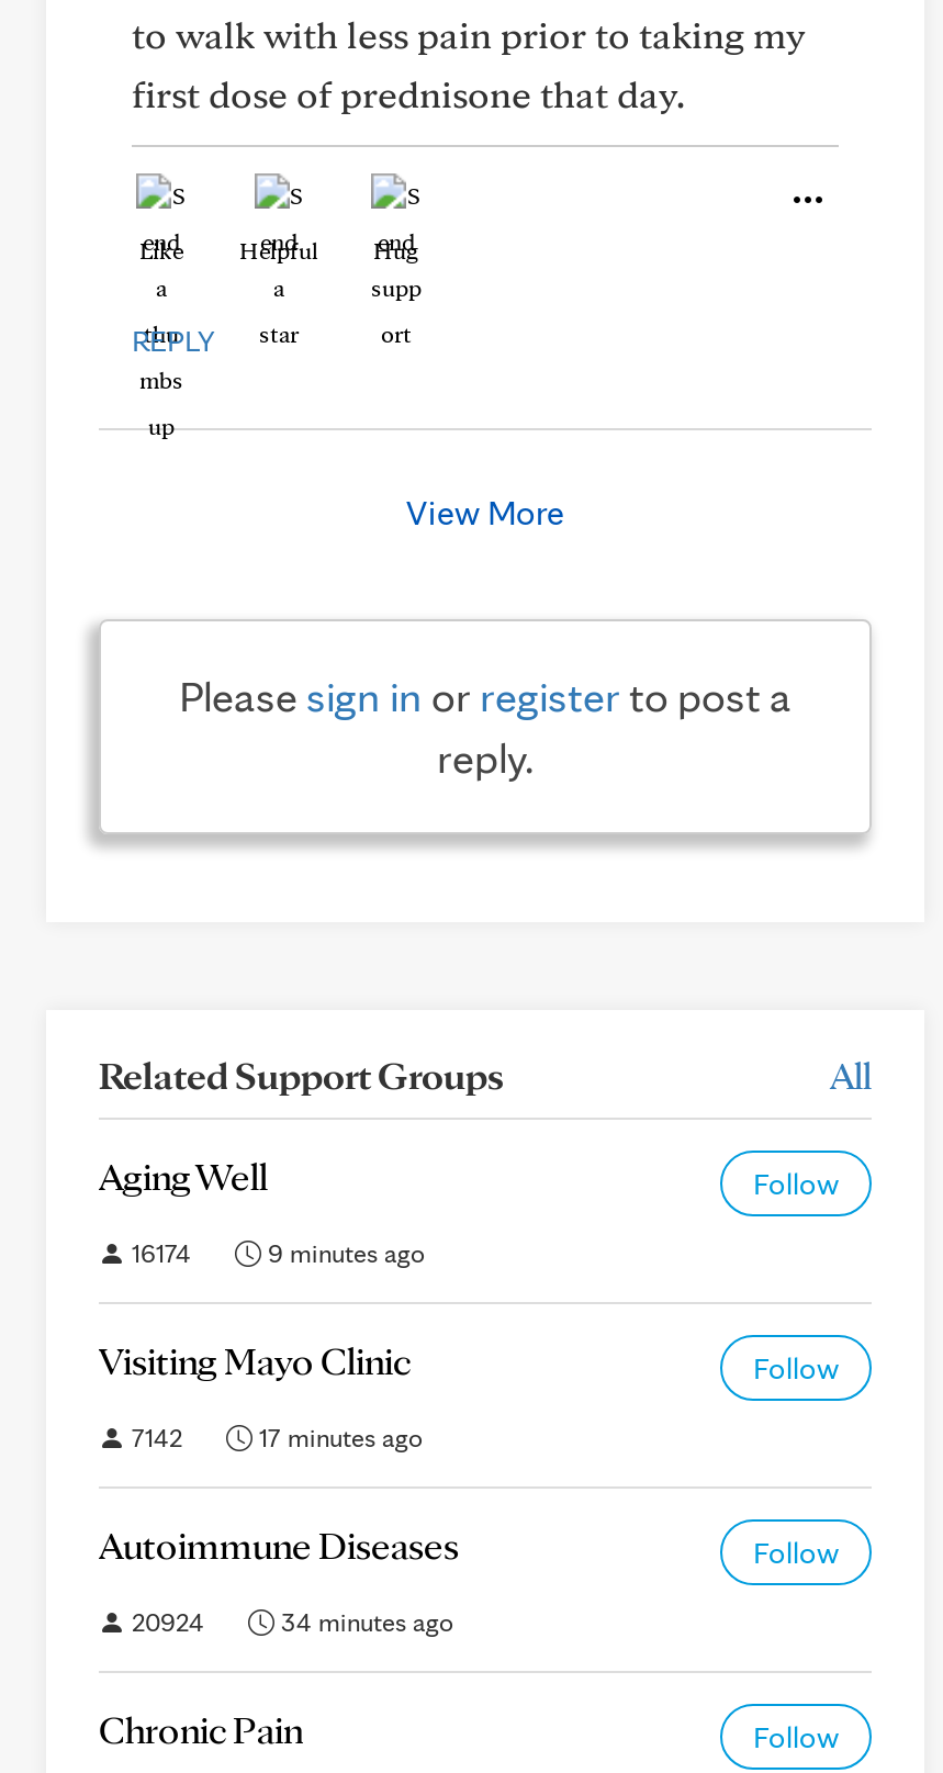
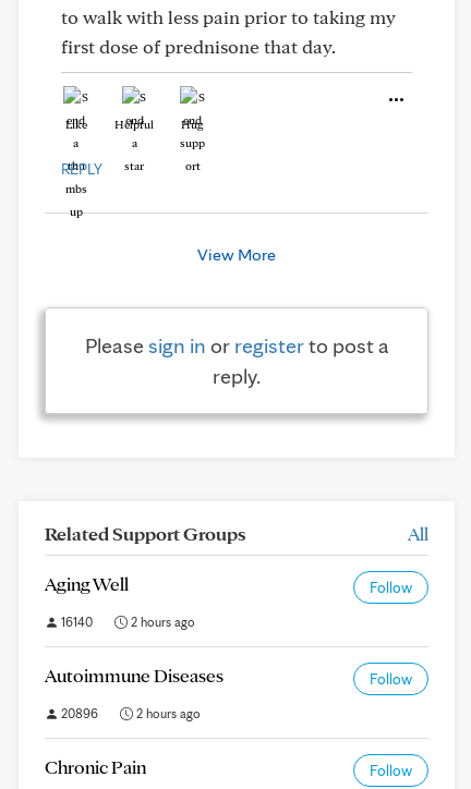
- 16174
- 9 minutes ago
- Visiting Mayo Clinic
- Follow
- 7142
- 17 minutes ago
+ 16140
+ 2 hours ago

- 20924
+ 20896

- 34 minutes ago
+ 2 hours ago
